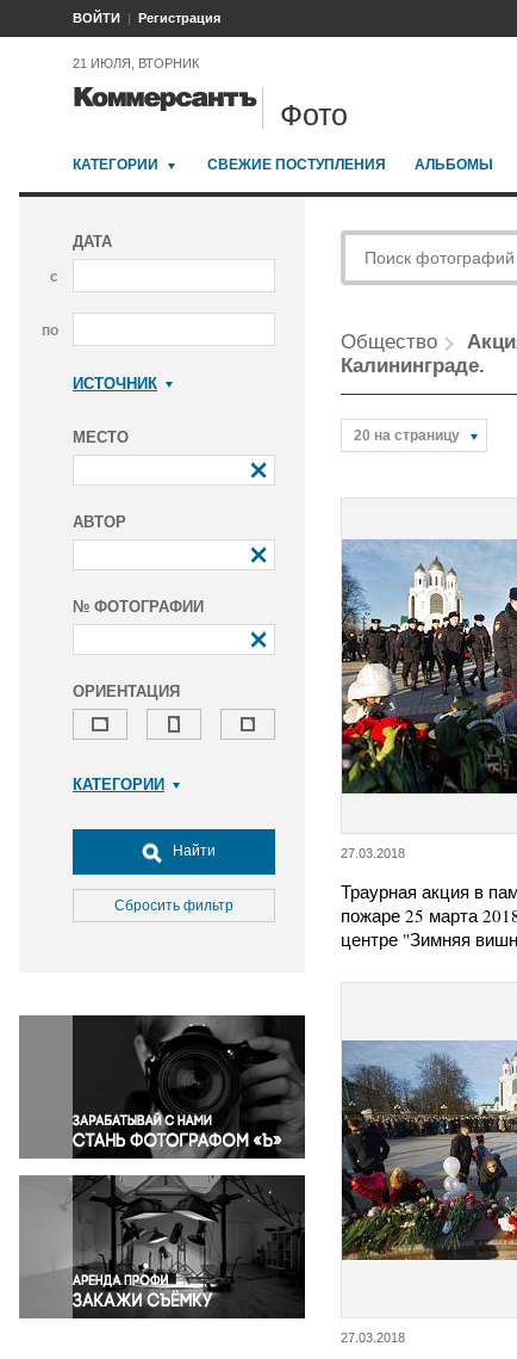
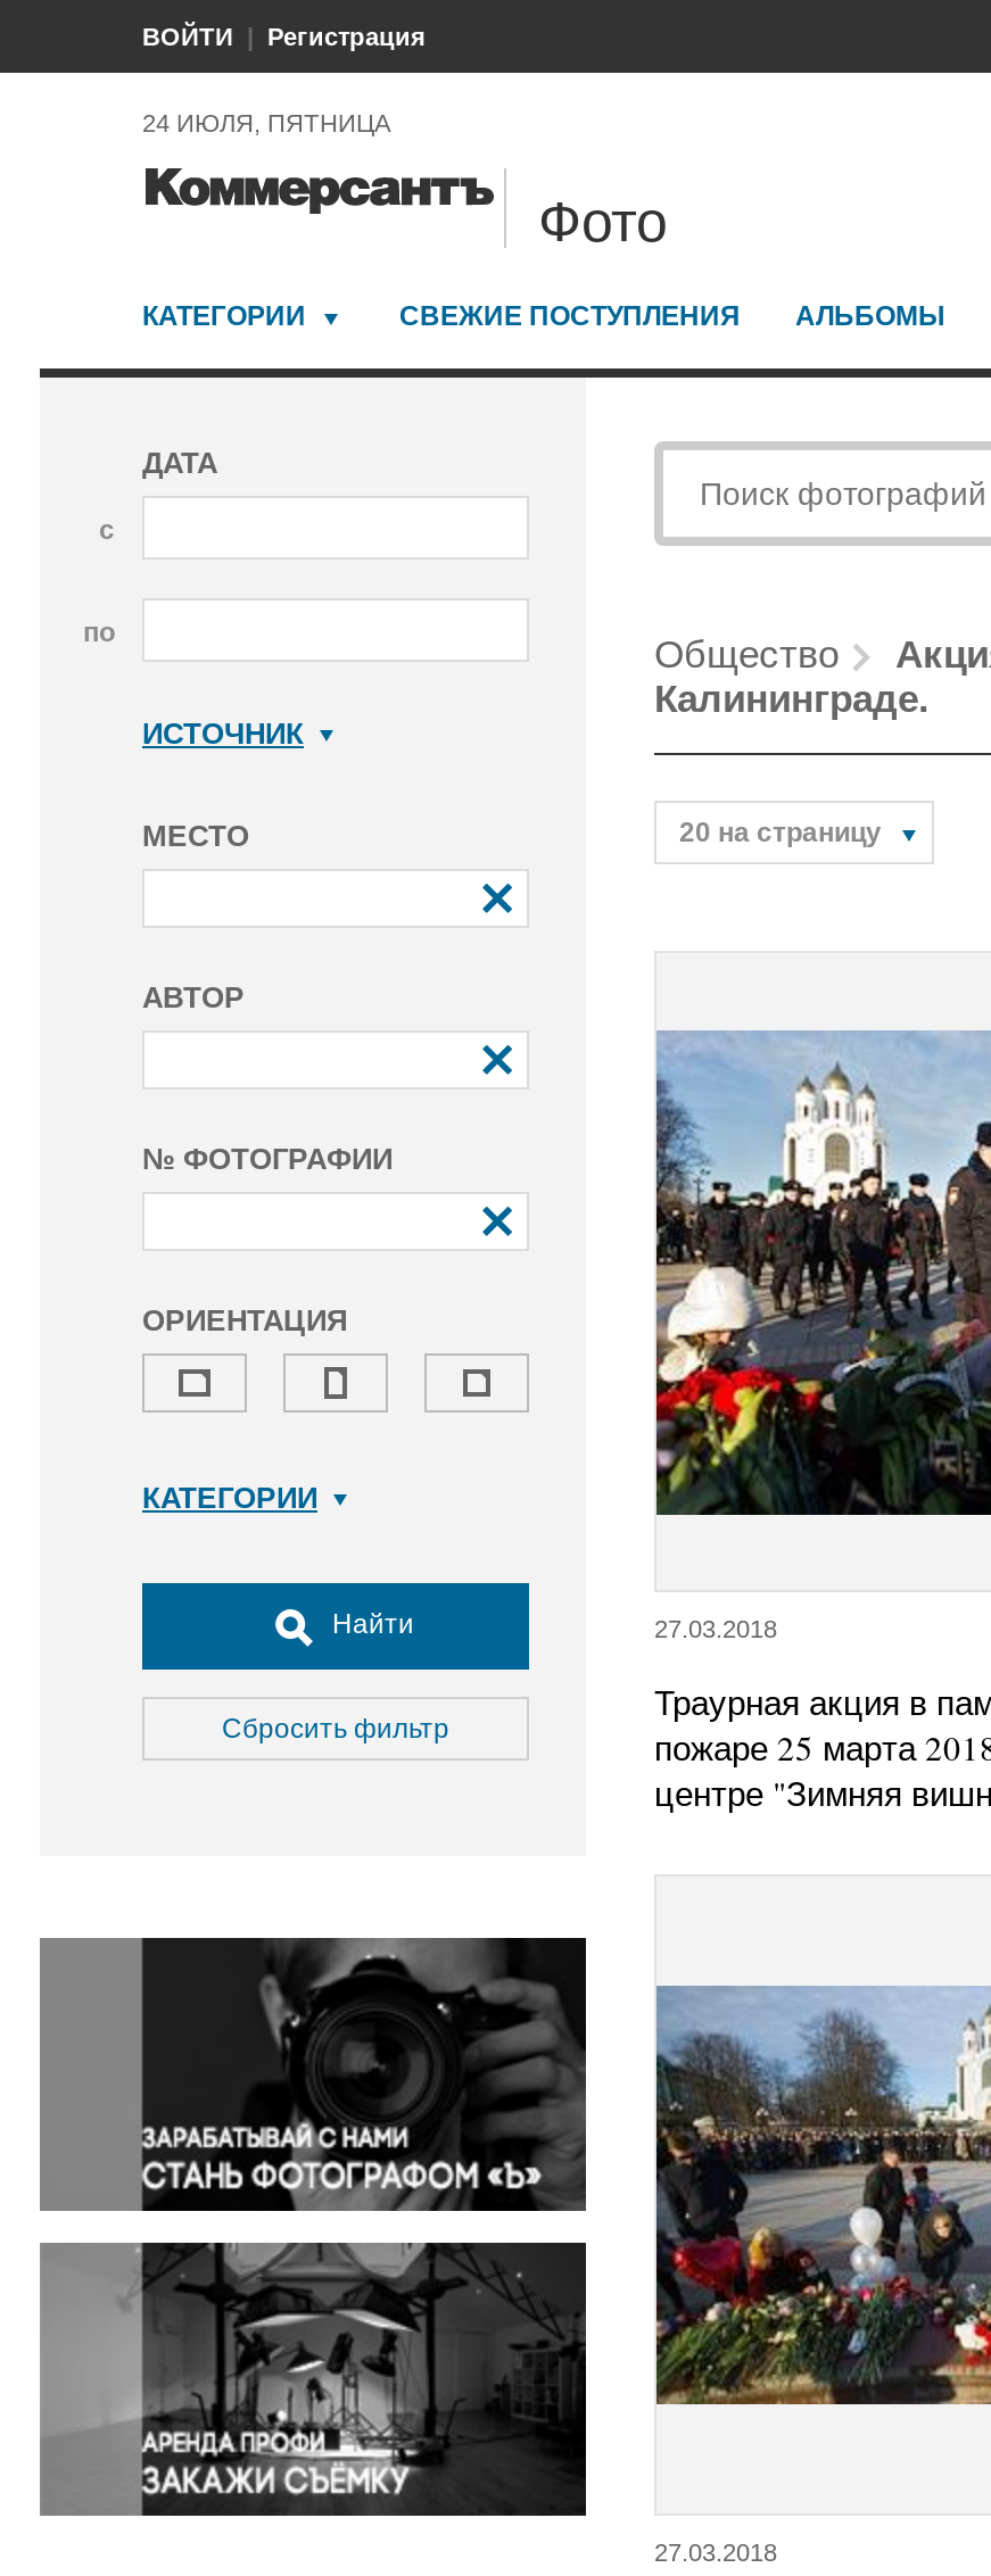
- 21 ИЮЛЯ, ВТОРНИК
+ 24 ИЮЛЯ, ПЯТНИЦА
